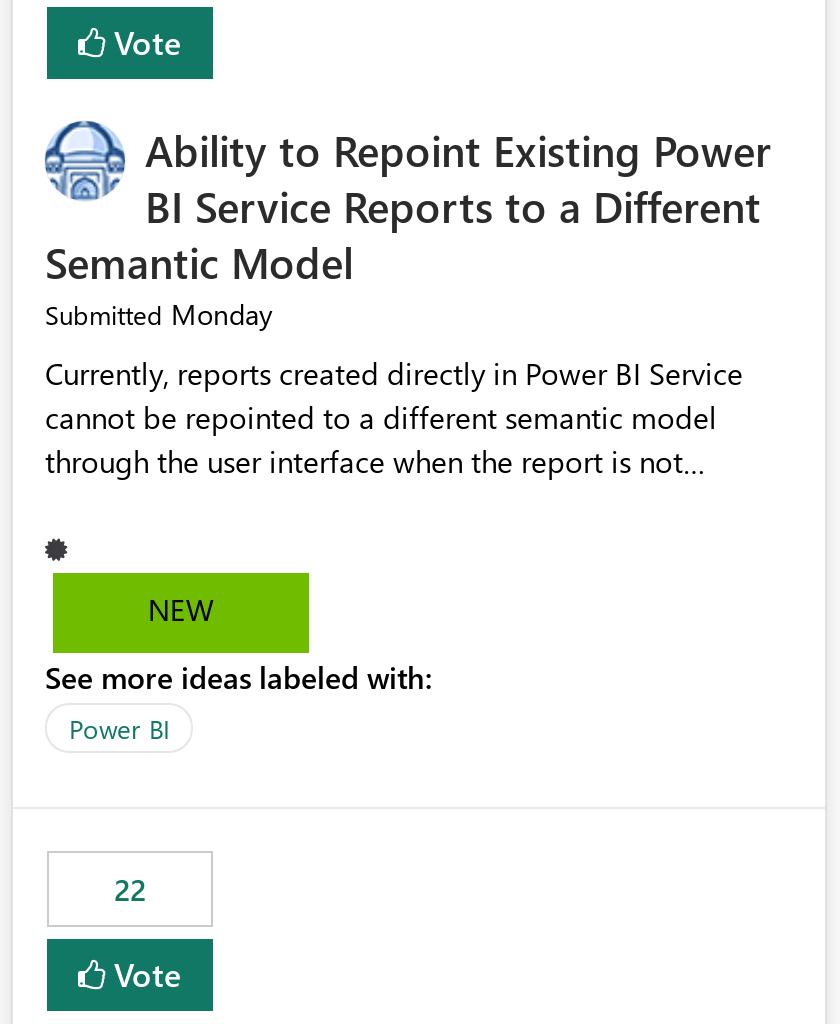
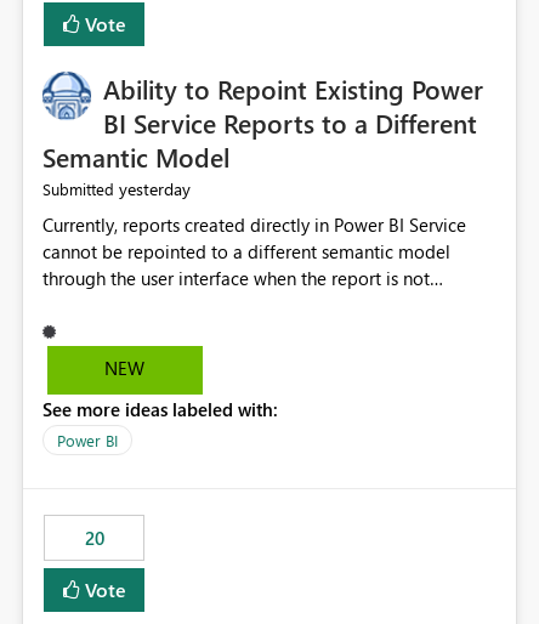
- Submitted Monday
+ Submitted yesterday

- 22
+ 20
